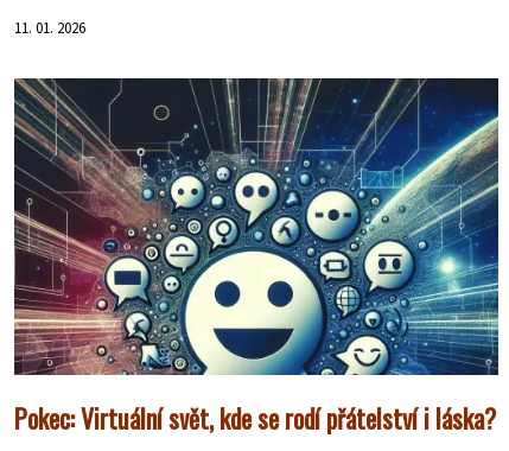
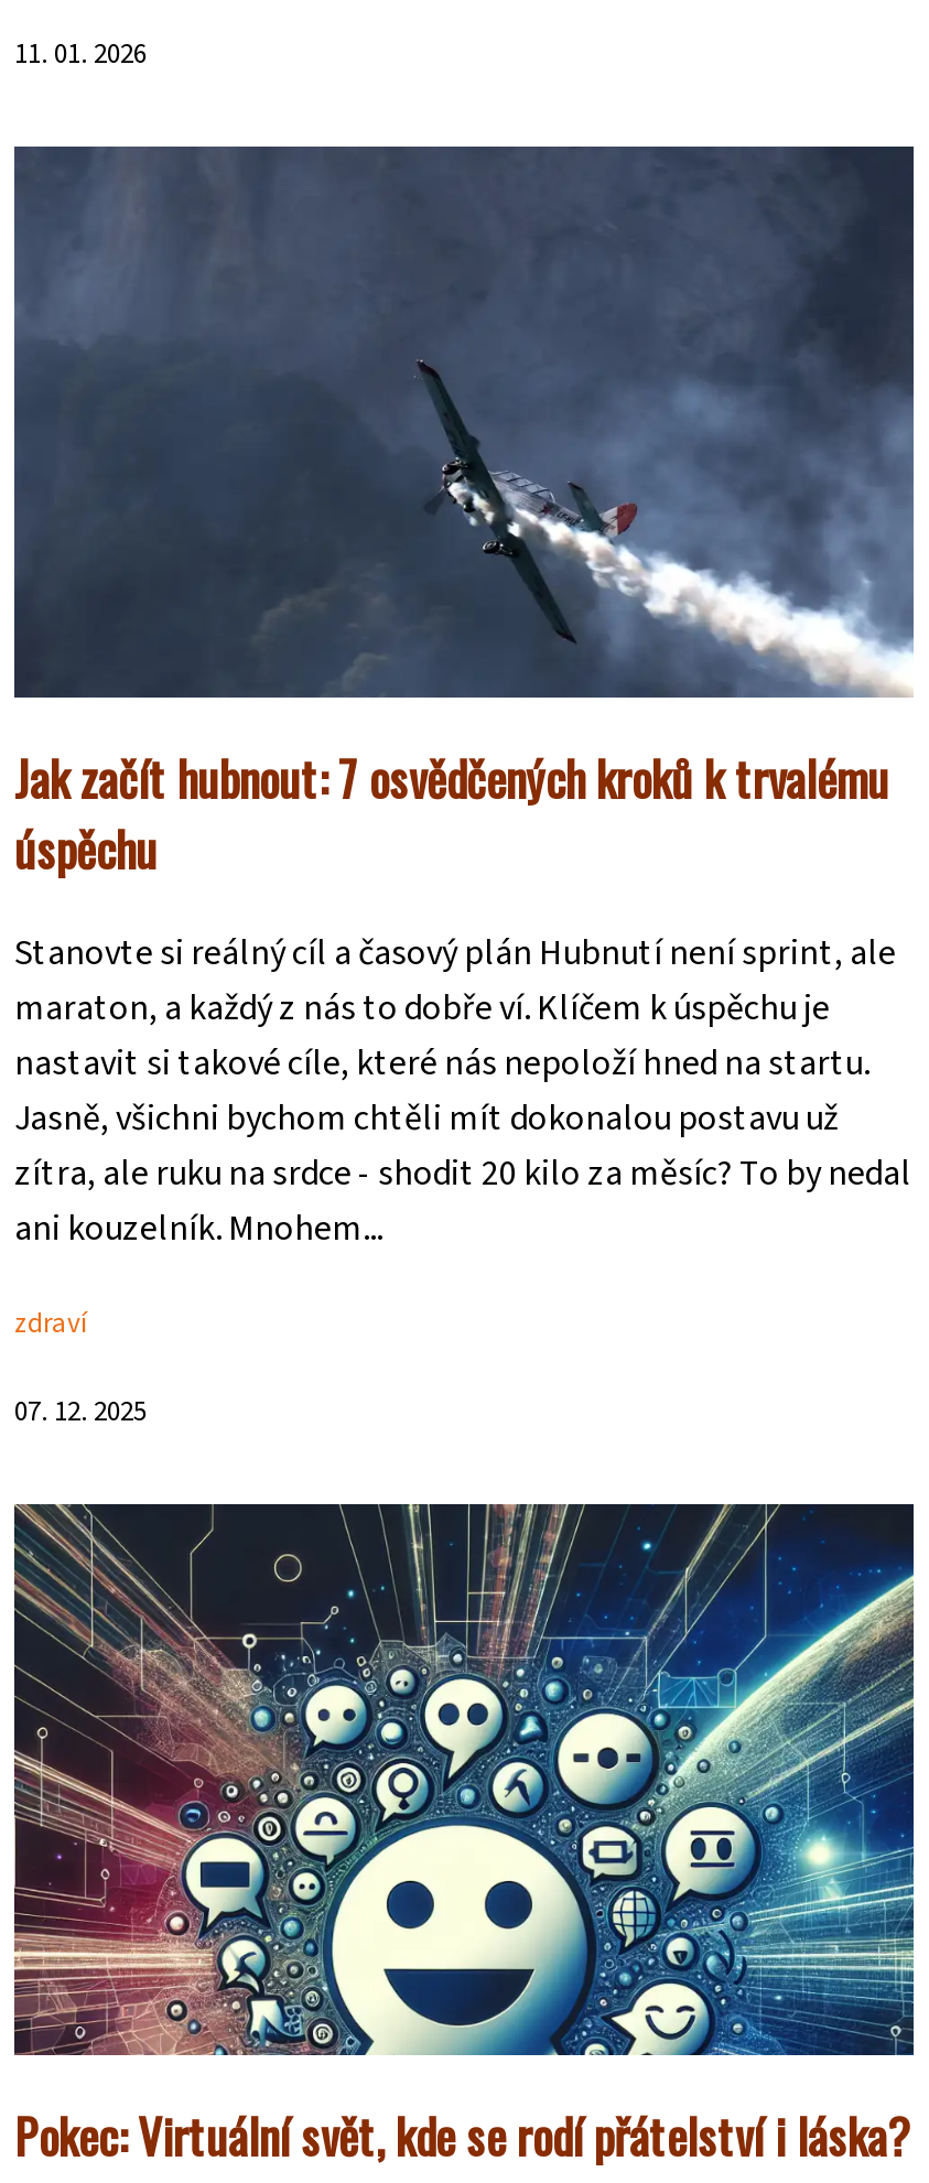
+ [image]
+ Jak začít hubnout: 7 osvědčených kroků k trvalému
+ úspěchu
+ Stanovte si reálný cíl a časový plán Hubnutí není sprint, ale
+ maraton, a každý z nás to dobře ví. Klíčem k úspěchu je
+ nastavit si takové cíle, které nás nepoloží hned na startu.
+ Jasně, všichni bychom chtěli mít dokonalou postavu už
+ zítra, ale ruku na srdce - shodit 20 kilo za měsíc? To by nedal
+ ani kouzelník. Mnohem...
+ zdraví
+ 07. 12. 2025
